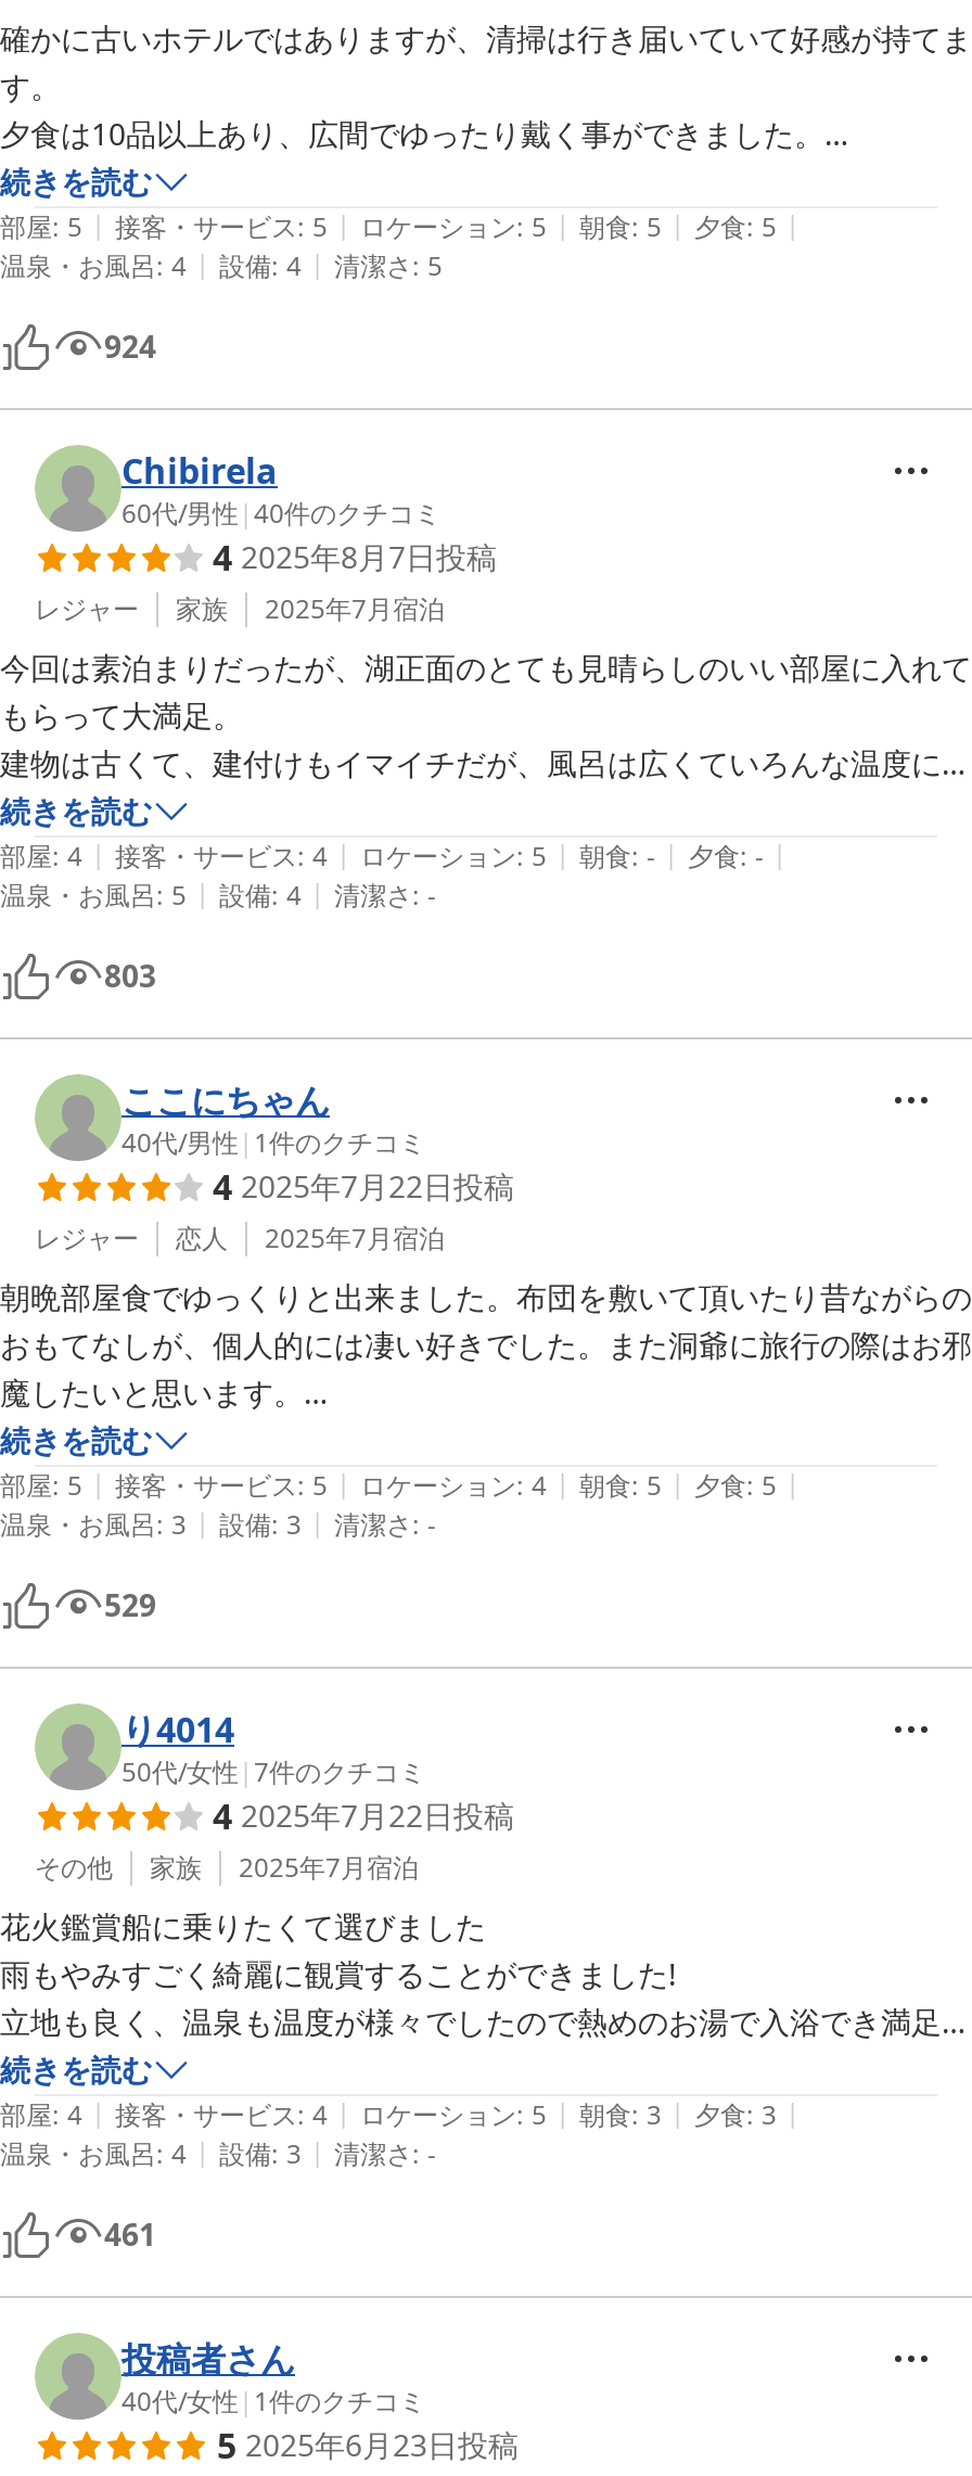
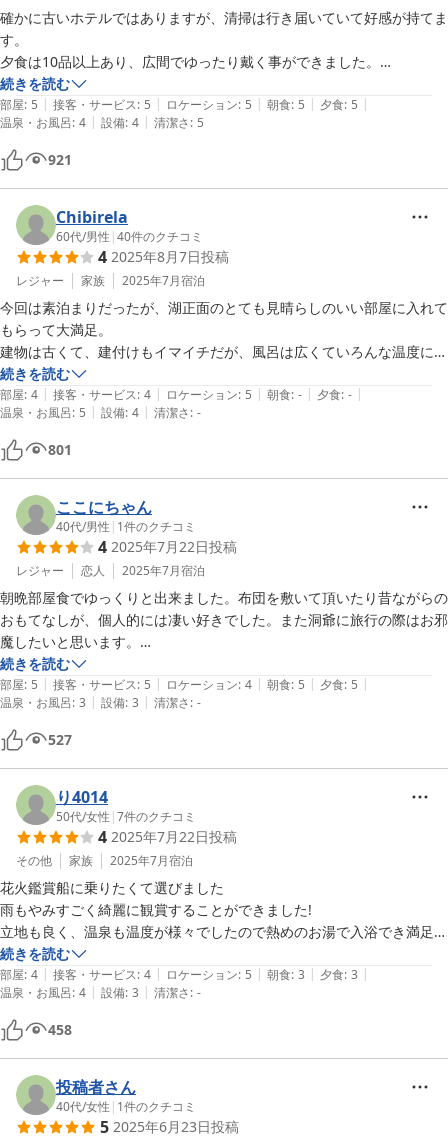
- 924
+ 921

- 803
+ 801

- 529
+ 527

- 461
+ 458
